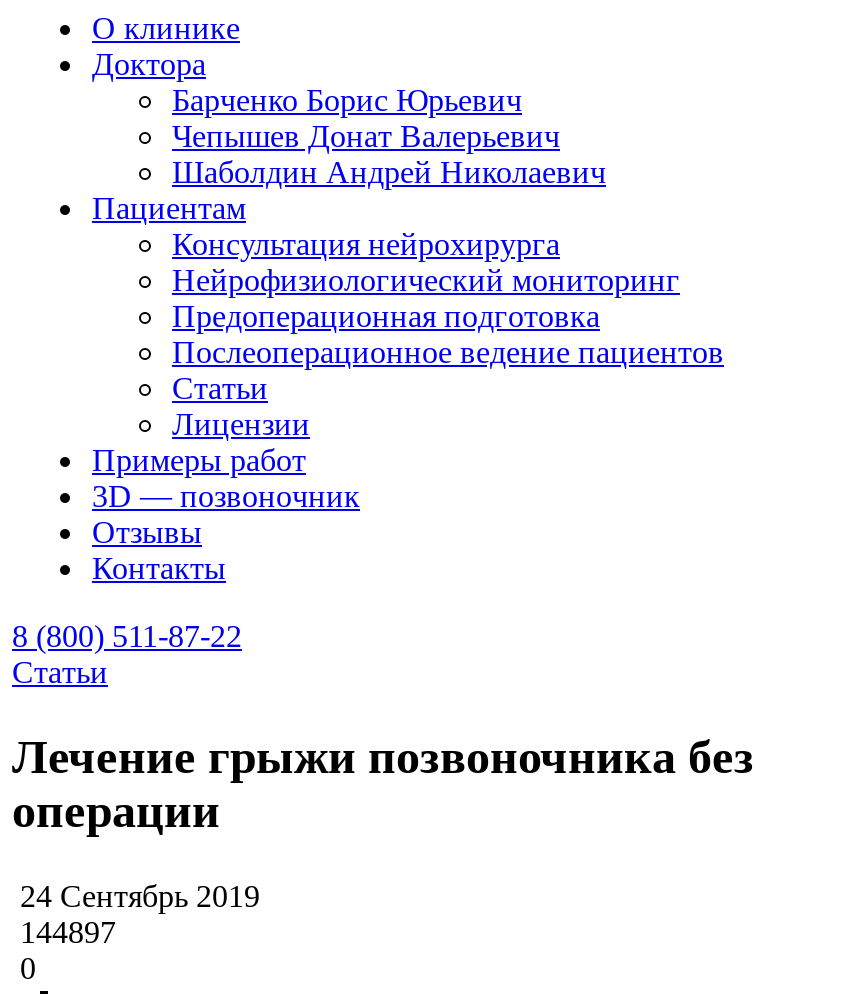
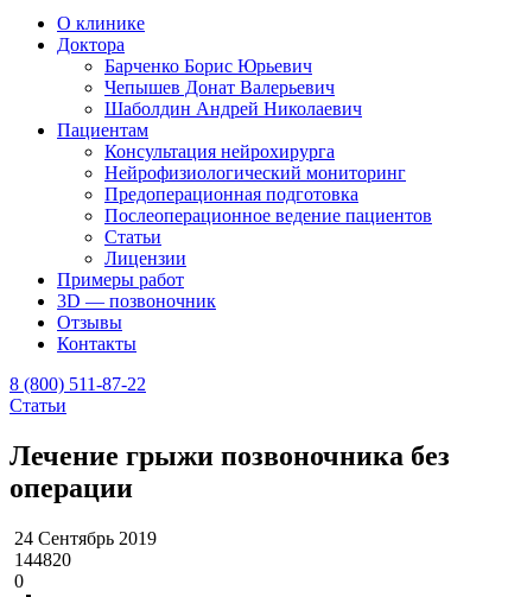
- 144897
+ 144820
